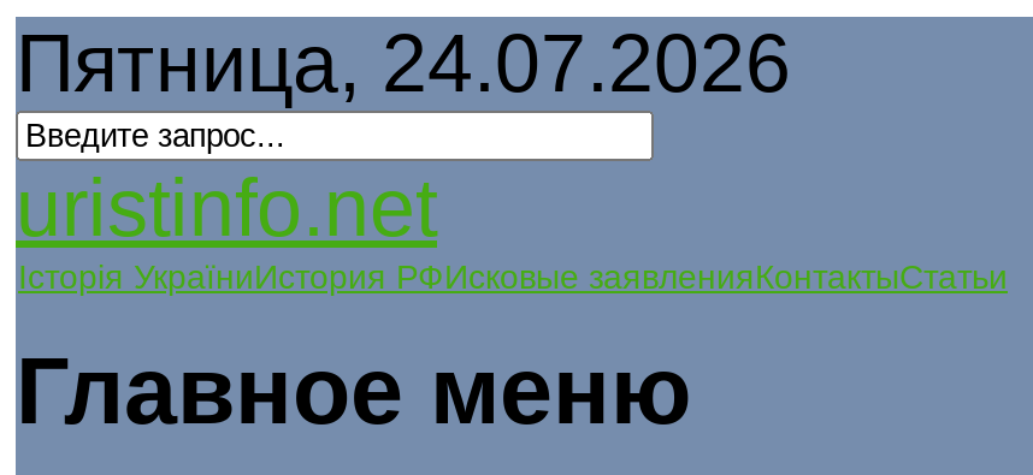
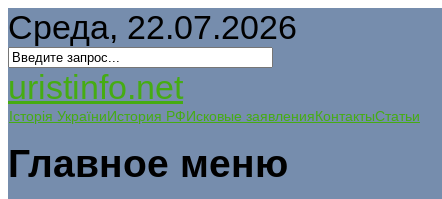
- Пятница, 24.07.2026
+ Среда, 22.07.2026
